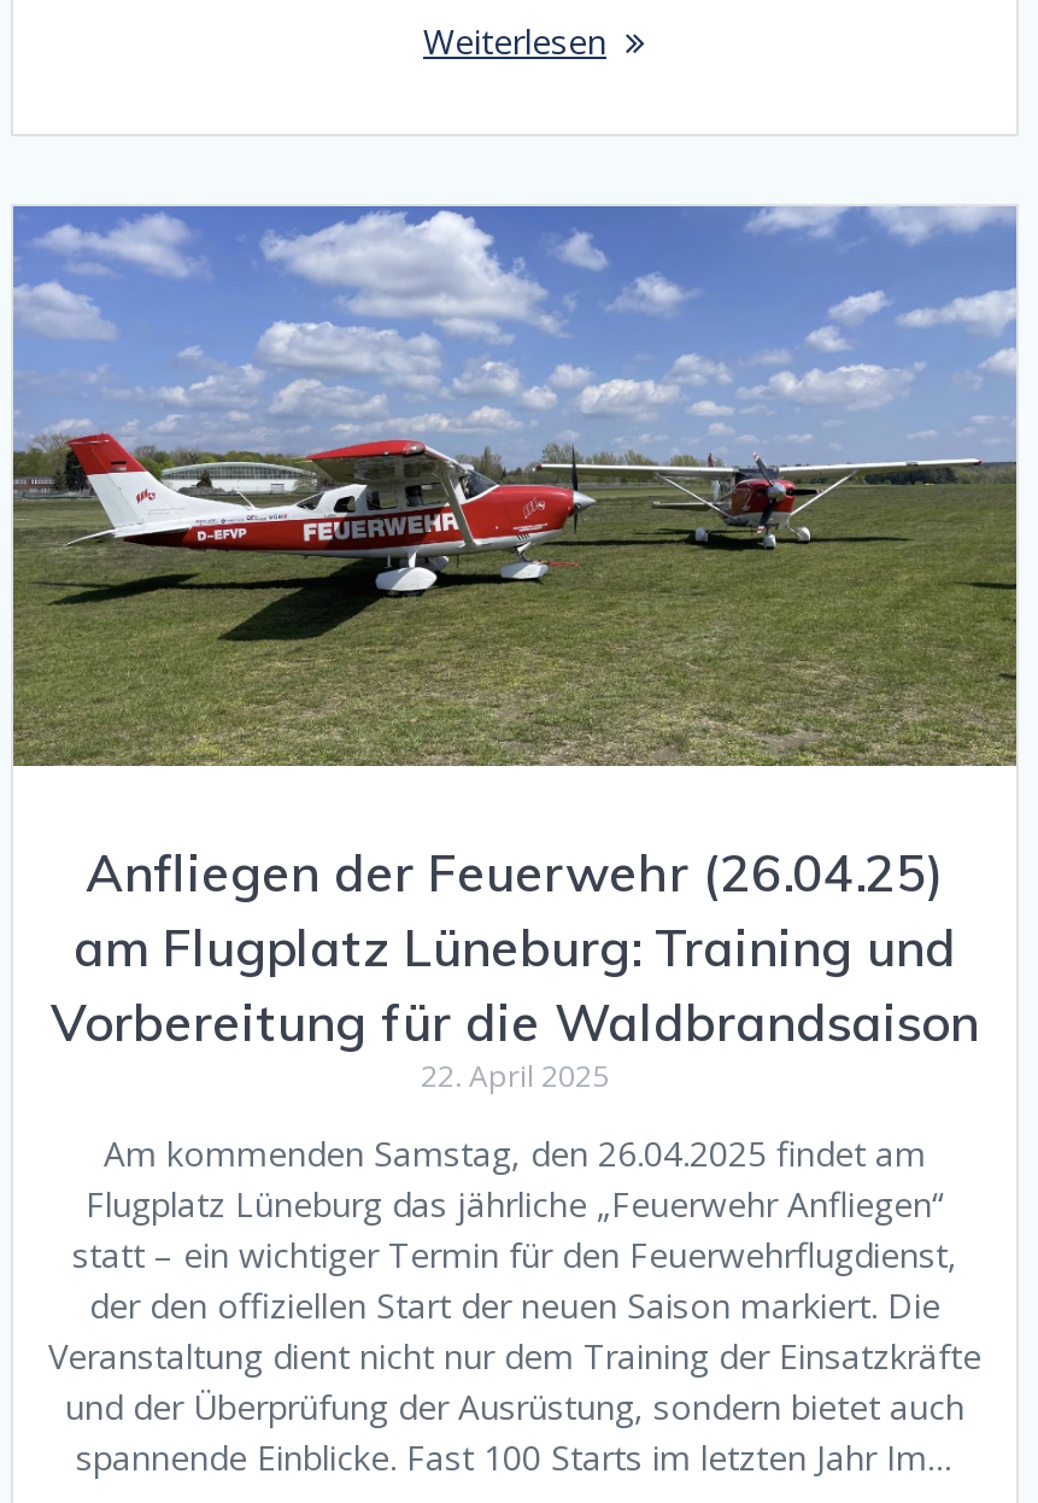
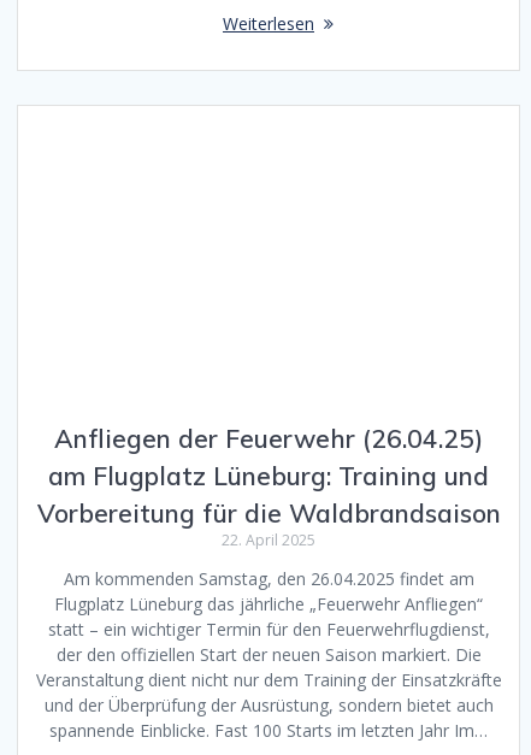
- [image]
